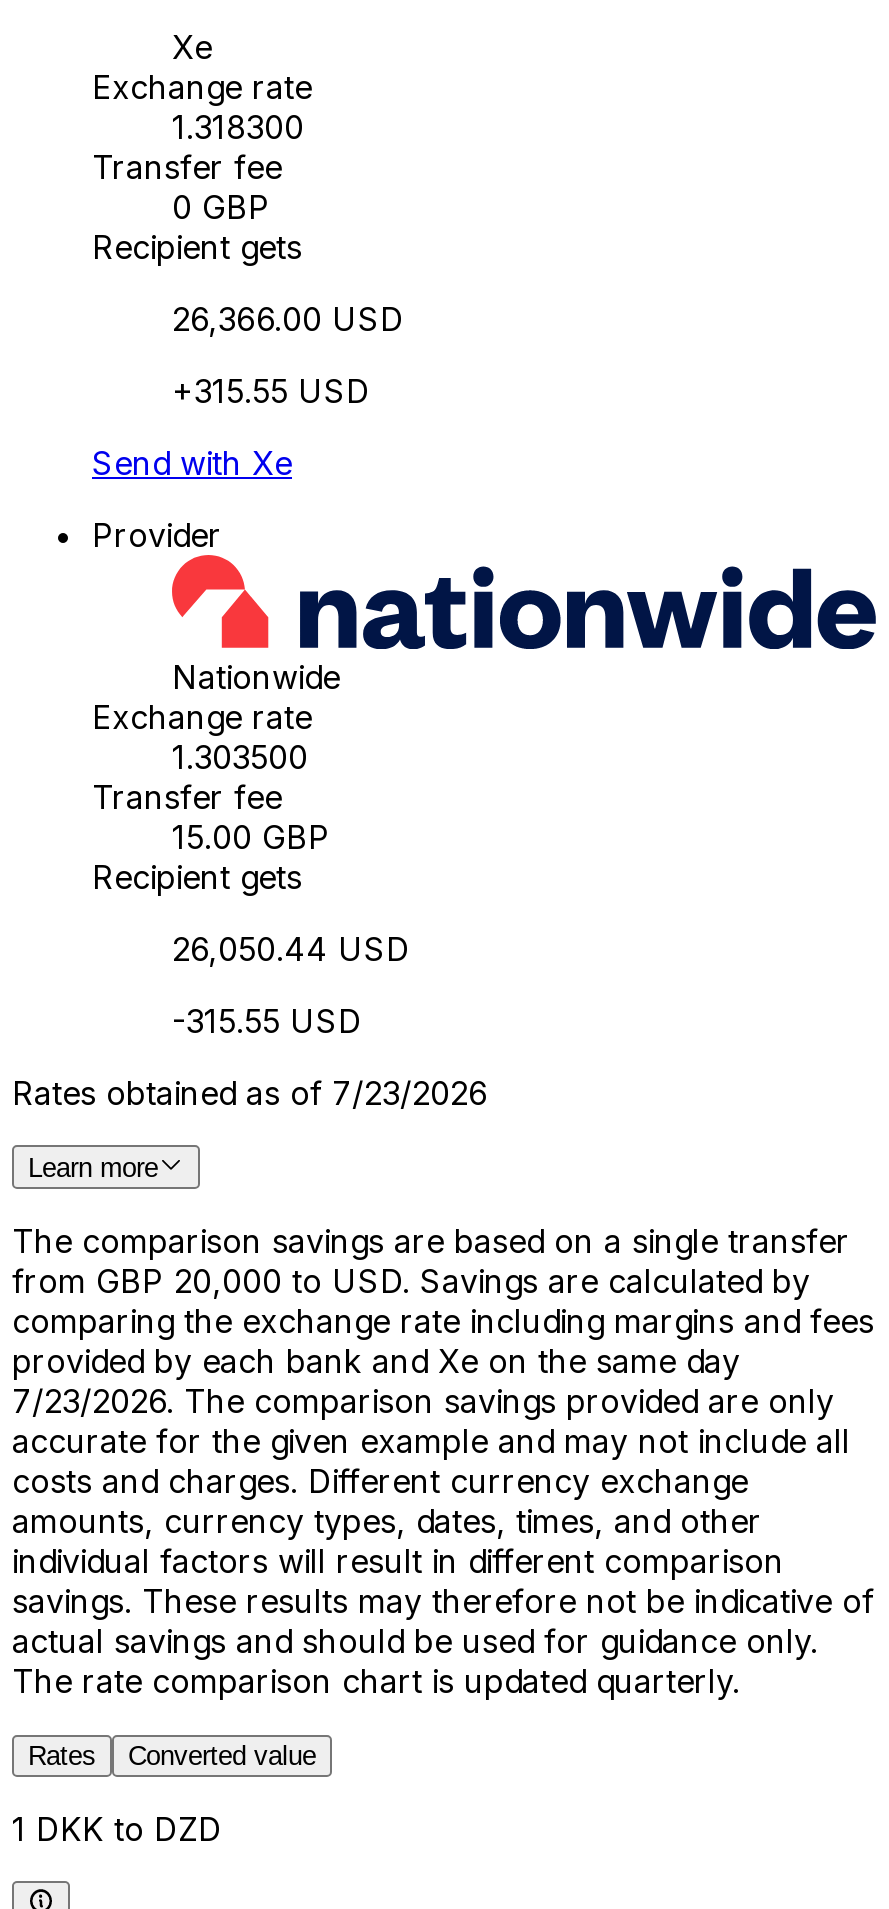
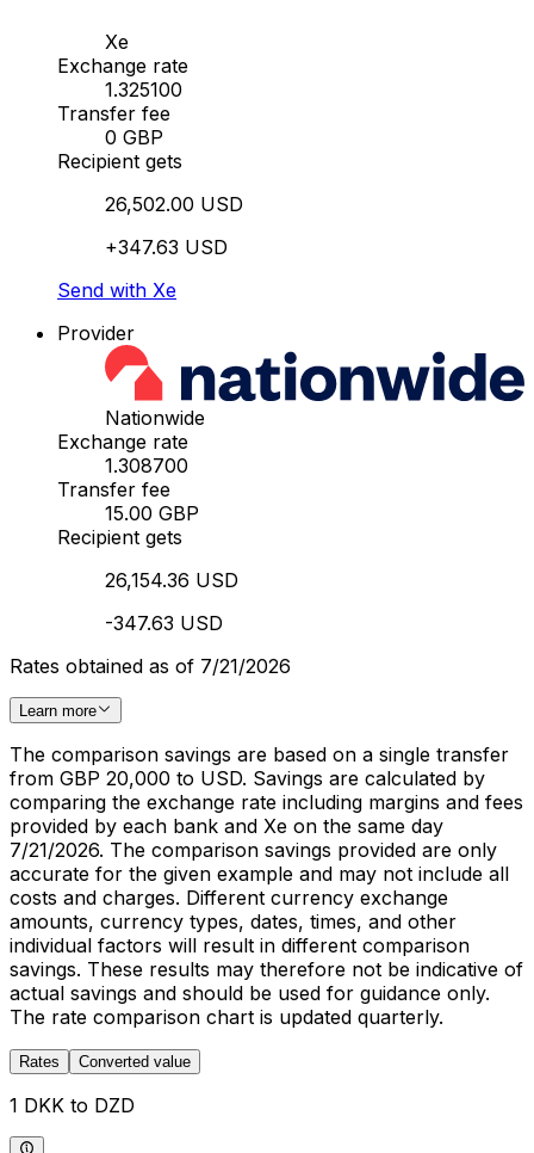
- 1.318300
+ 1.325100

- 26,366.00 USD
+ 26,502.00 USD

- +315.55 USD
+ +347.63 USD

- 1.303500
+ 1.308700

- 26,050.44 USD
+ 26,154.36 USD

- -315.55 USD
+ -347.63 USD

- Rates obtained as of 7/23/2026
+ Rates obtained as of 7/21/2026

- 7/23/2026. The comparison savings provided are only
+ 7/21/2026. The comparison savings provided are only
